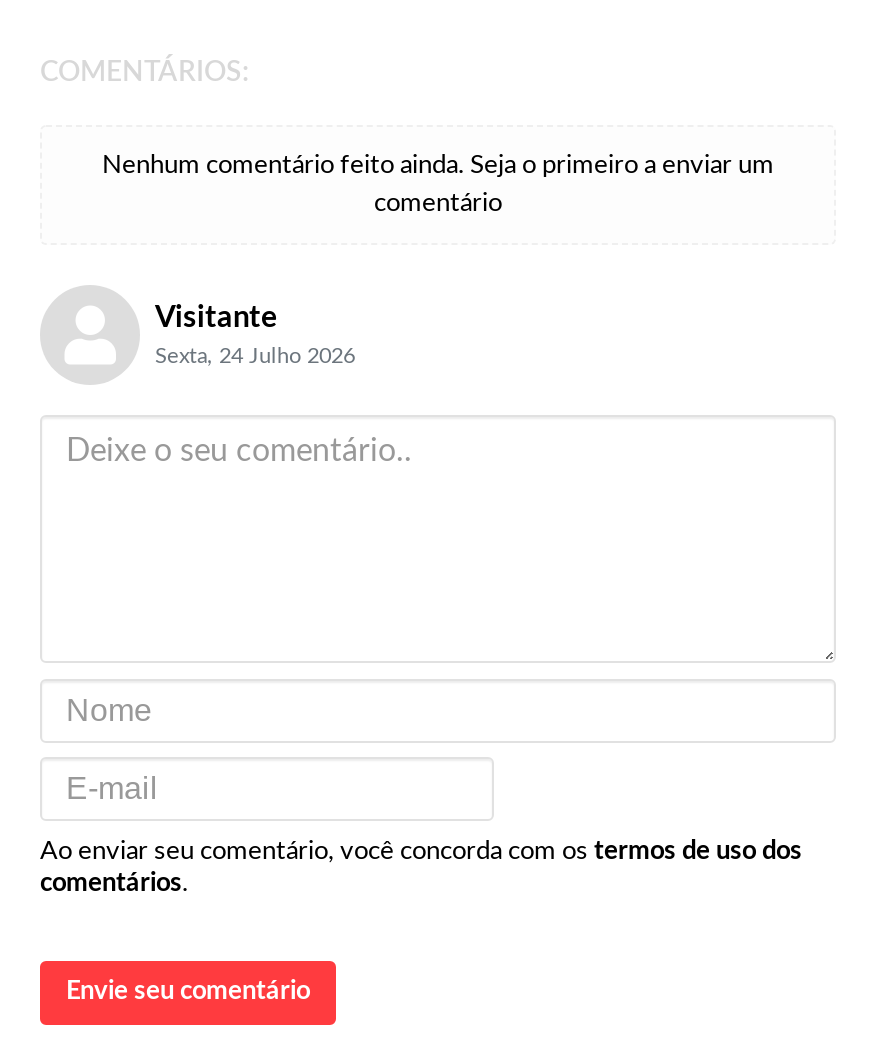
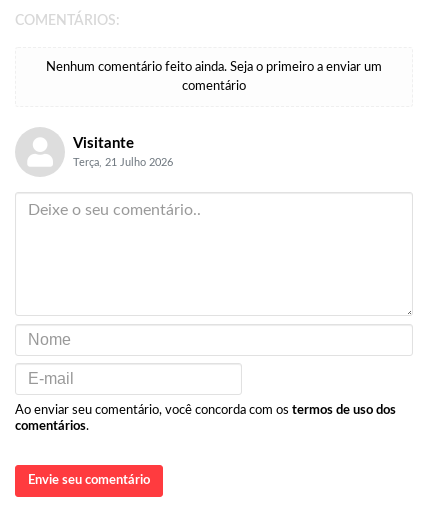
- Sexta, 24 Julho 2026
+ Terça, 21 Julho 2026
